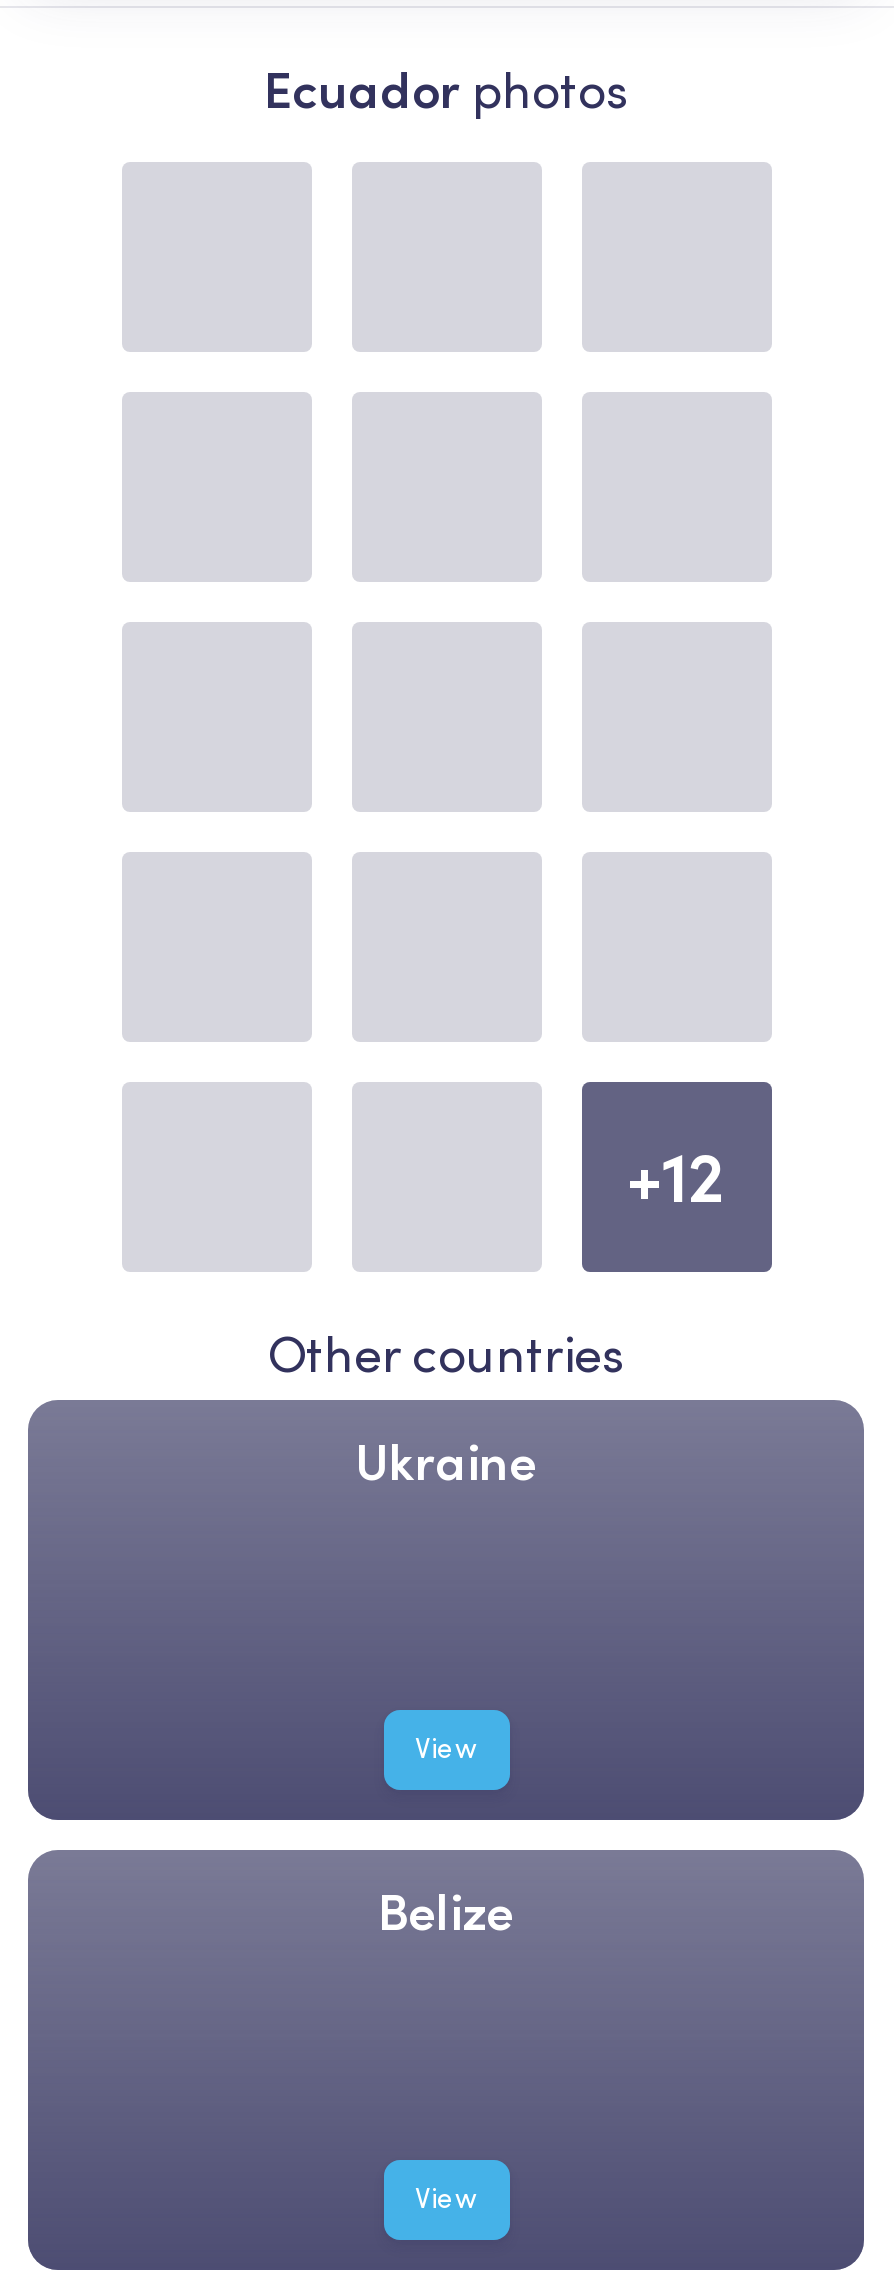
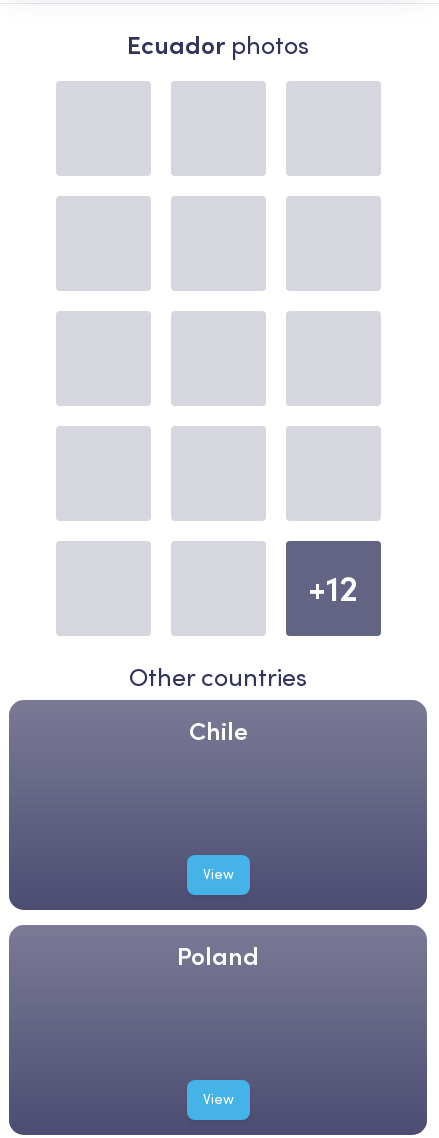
- Ukraine
+ Chile

- Belize
+ Poland
